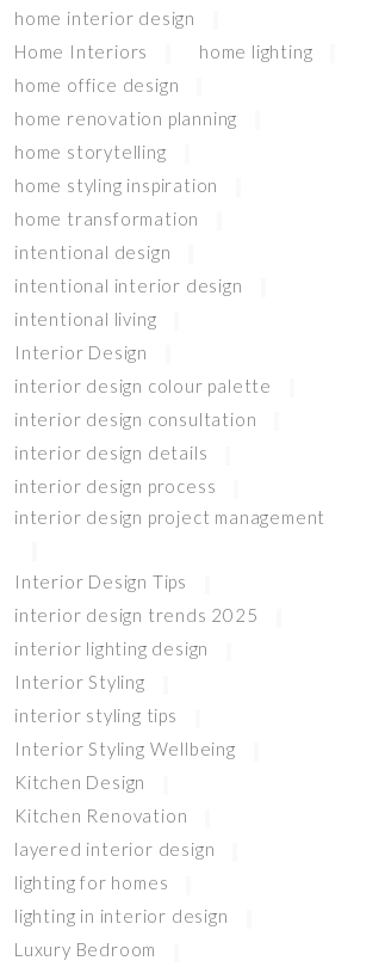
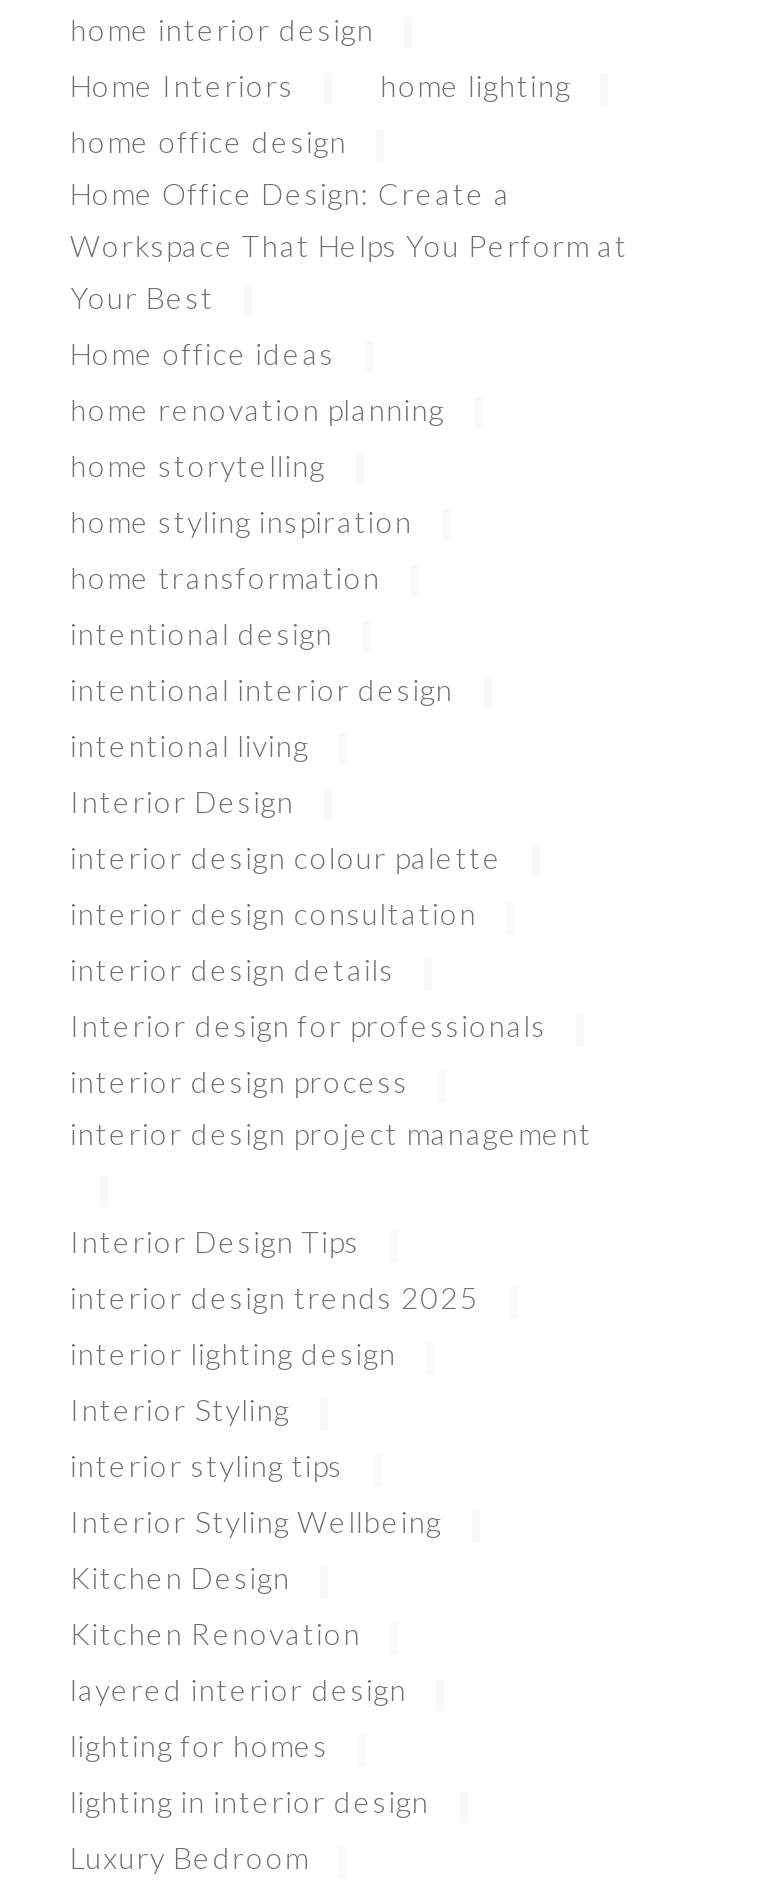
+ Home Office Design: Create a
+ Workspace That Helps You Perform at
+ Your Best
+ Home office ideas

+ Interior design for professionals
